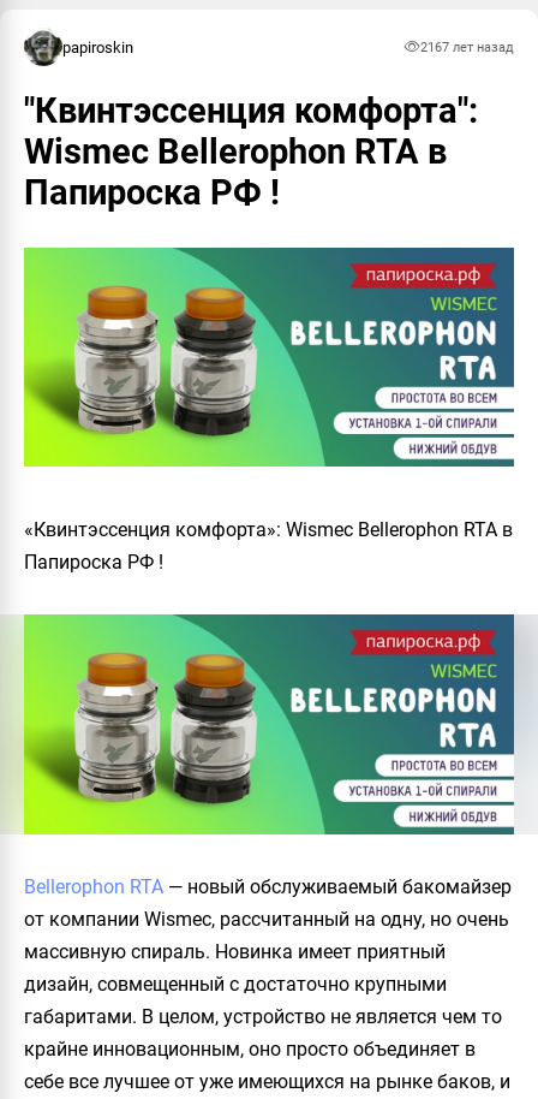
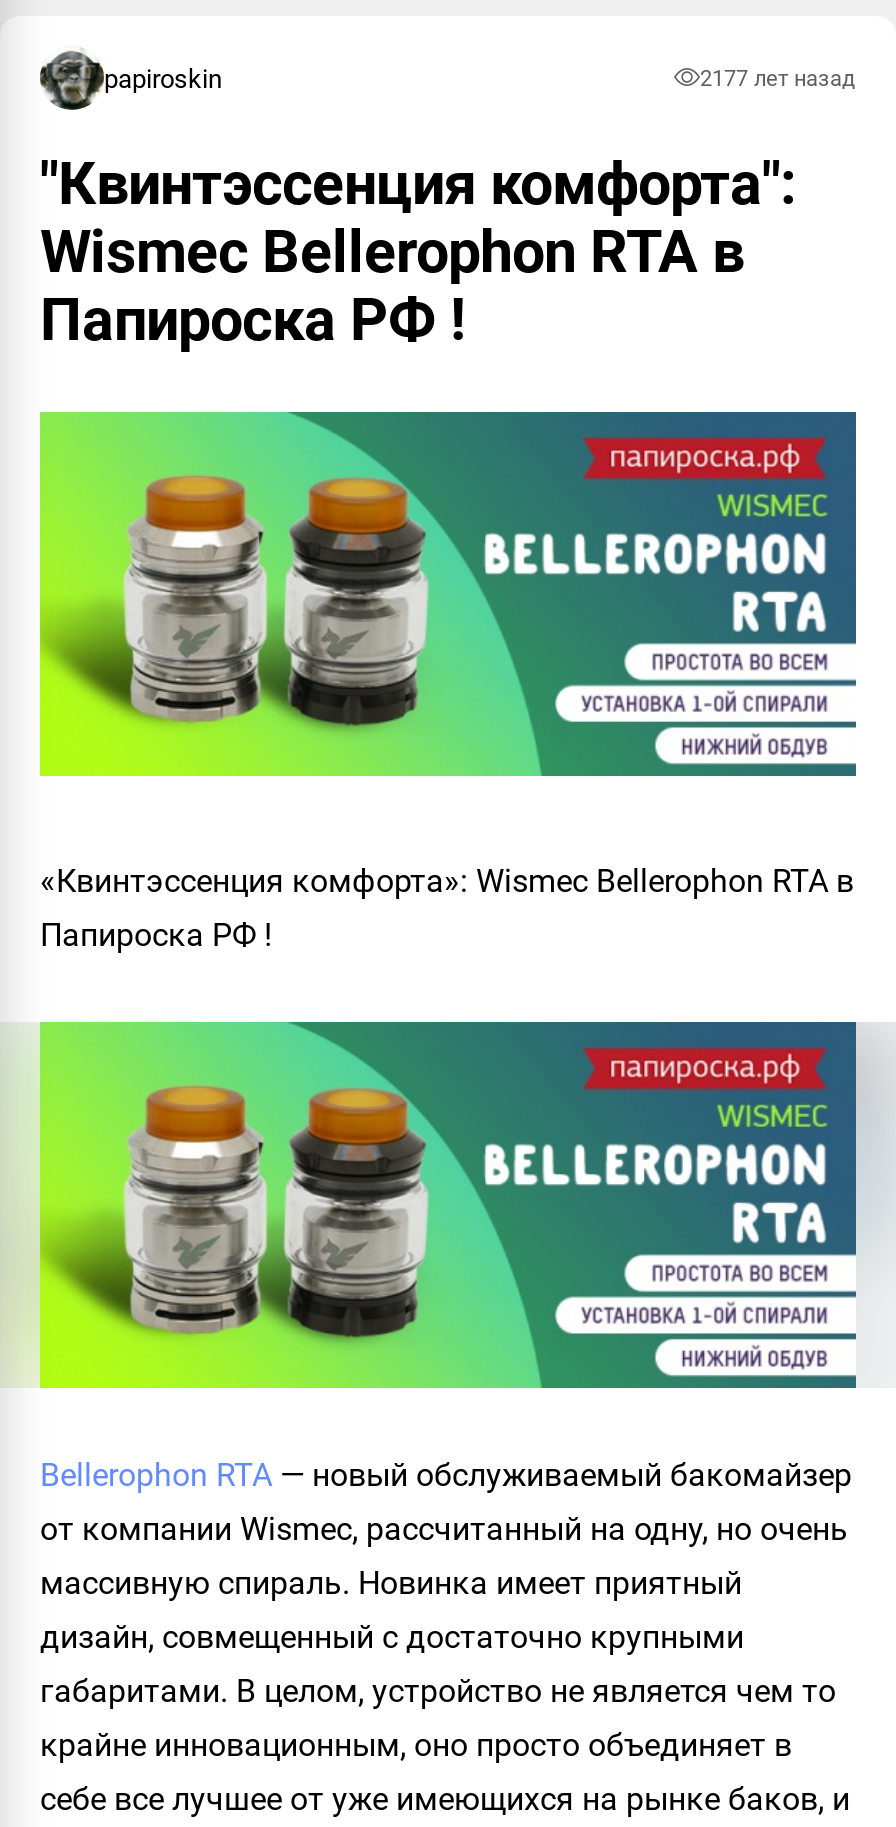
- 2167 лет назад
+ 2177 лет назад
